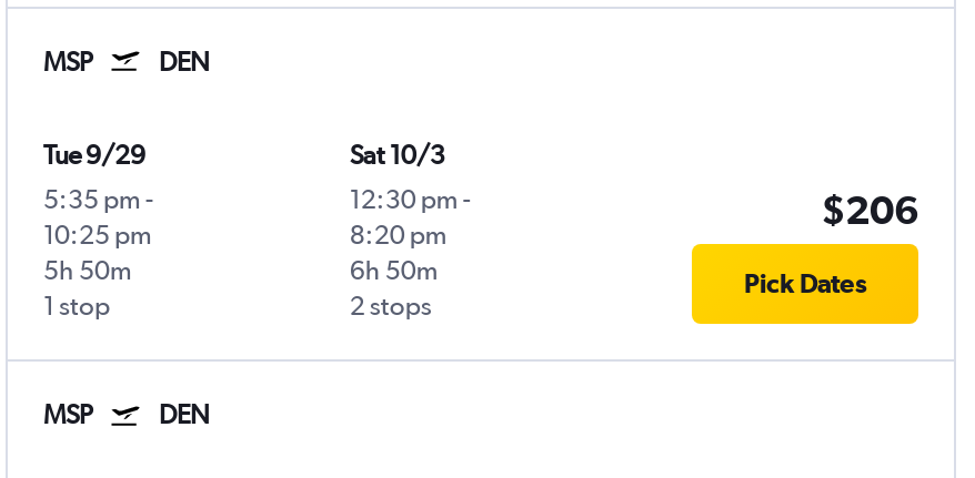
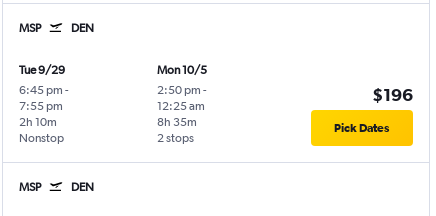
- Sat 10/3
- 12:30 pm -
- 8:20 pm
+ Mon 10/5
+ 2:50 pm -
+ 12:25 am

- 5:35 pm -
- 10:25 pm
+ 6:45 pm -
+ 7:55 pm

- $206
+ $196

- 5h 50m
+ 2h 10m

- 6h 50m
+ 8h 35m

- 1 stop
+ Nonstop
